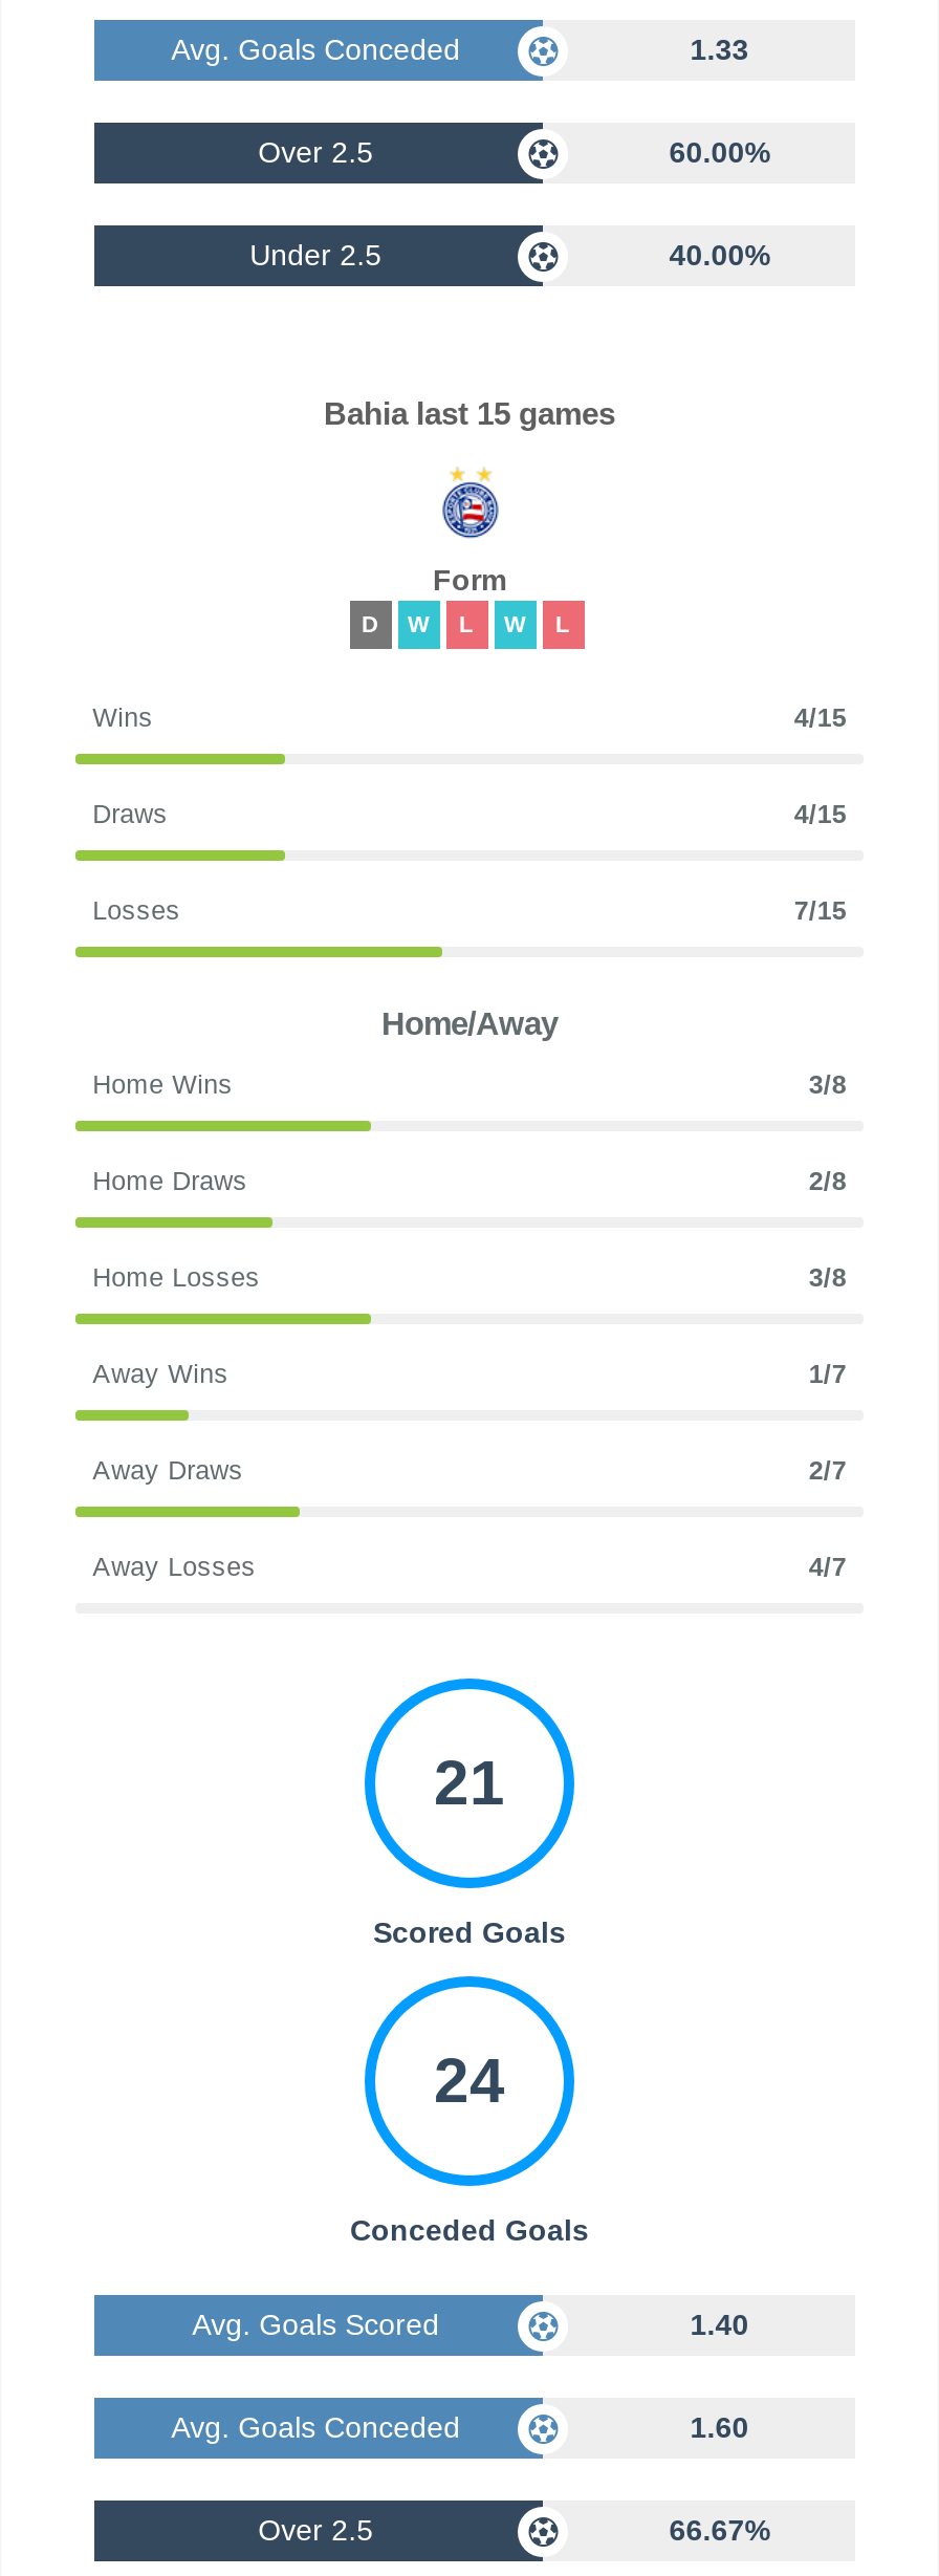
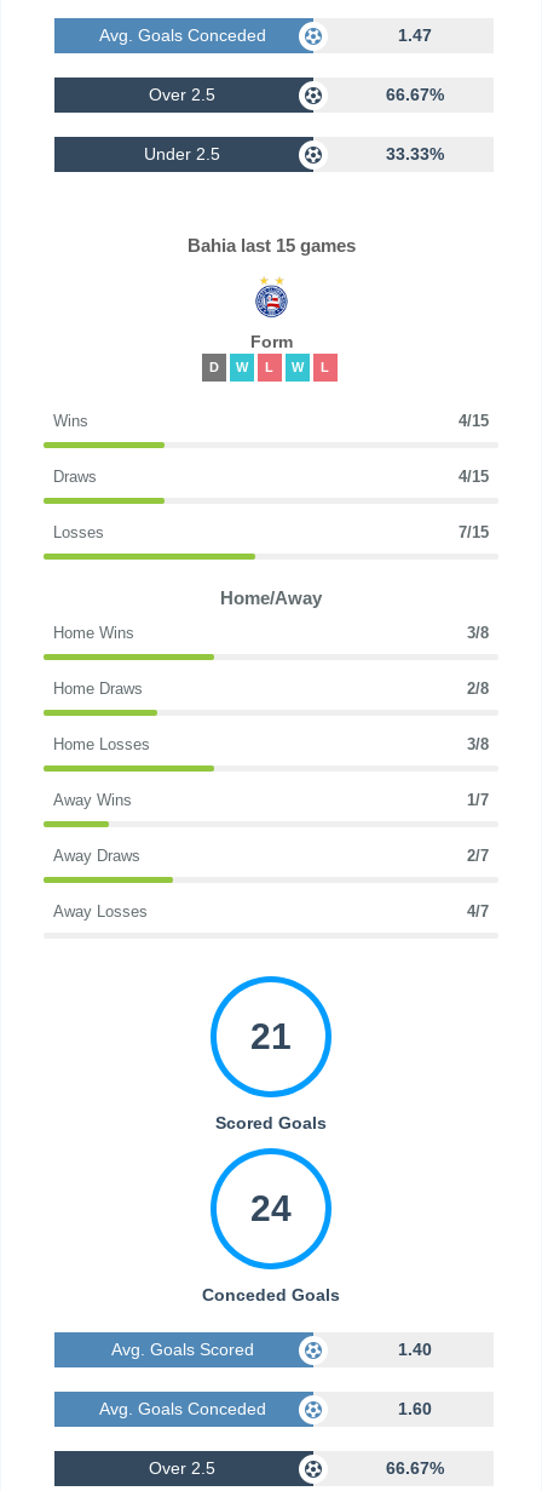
- 1.33
+ 1.47

- 60.00%
+ 66.67%

- 40.00%
+ 33.33%
